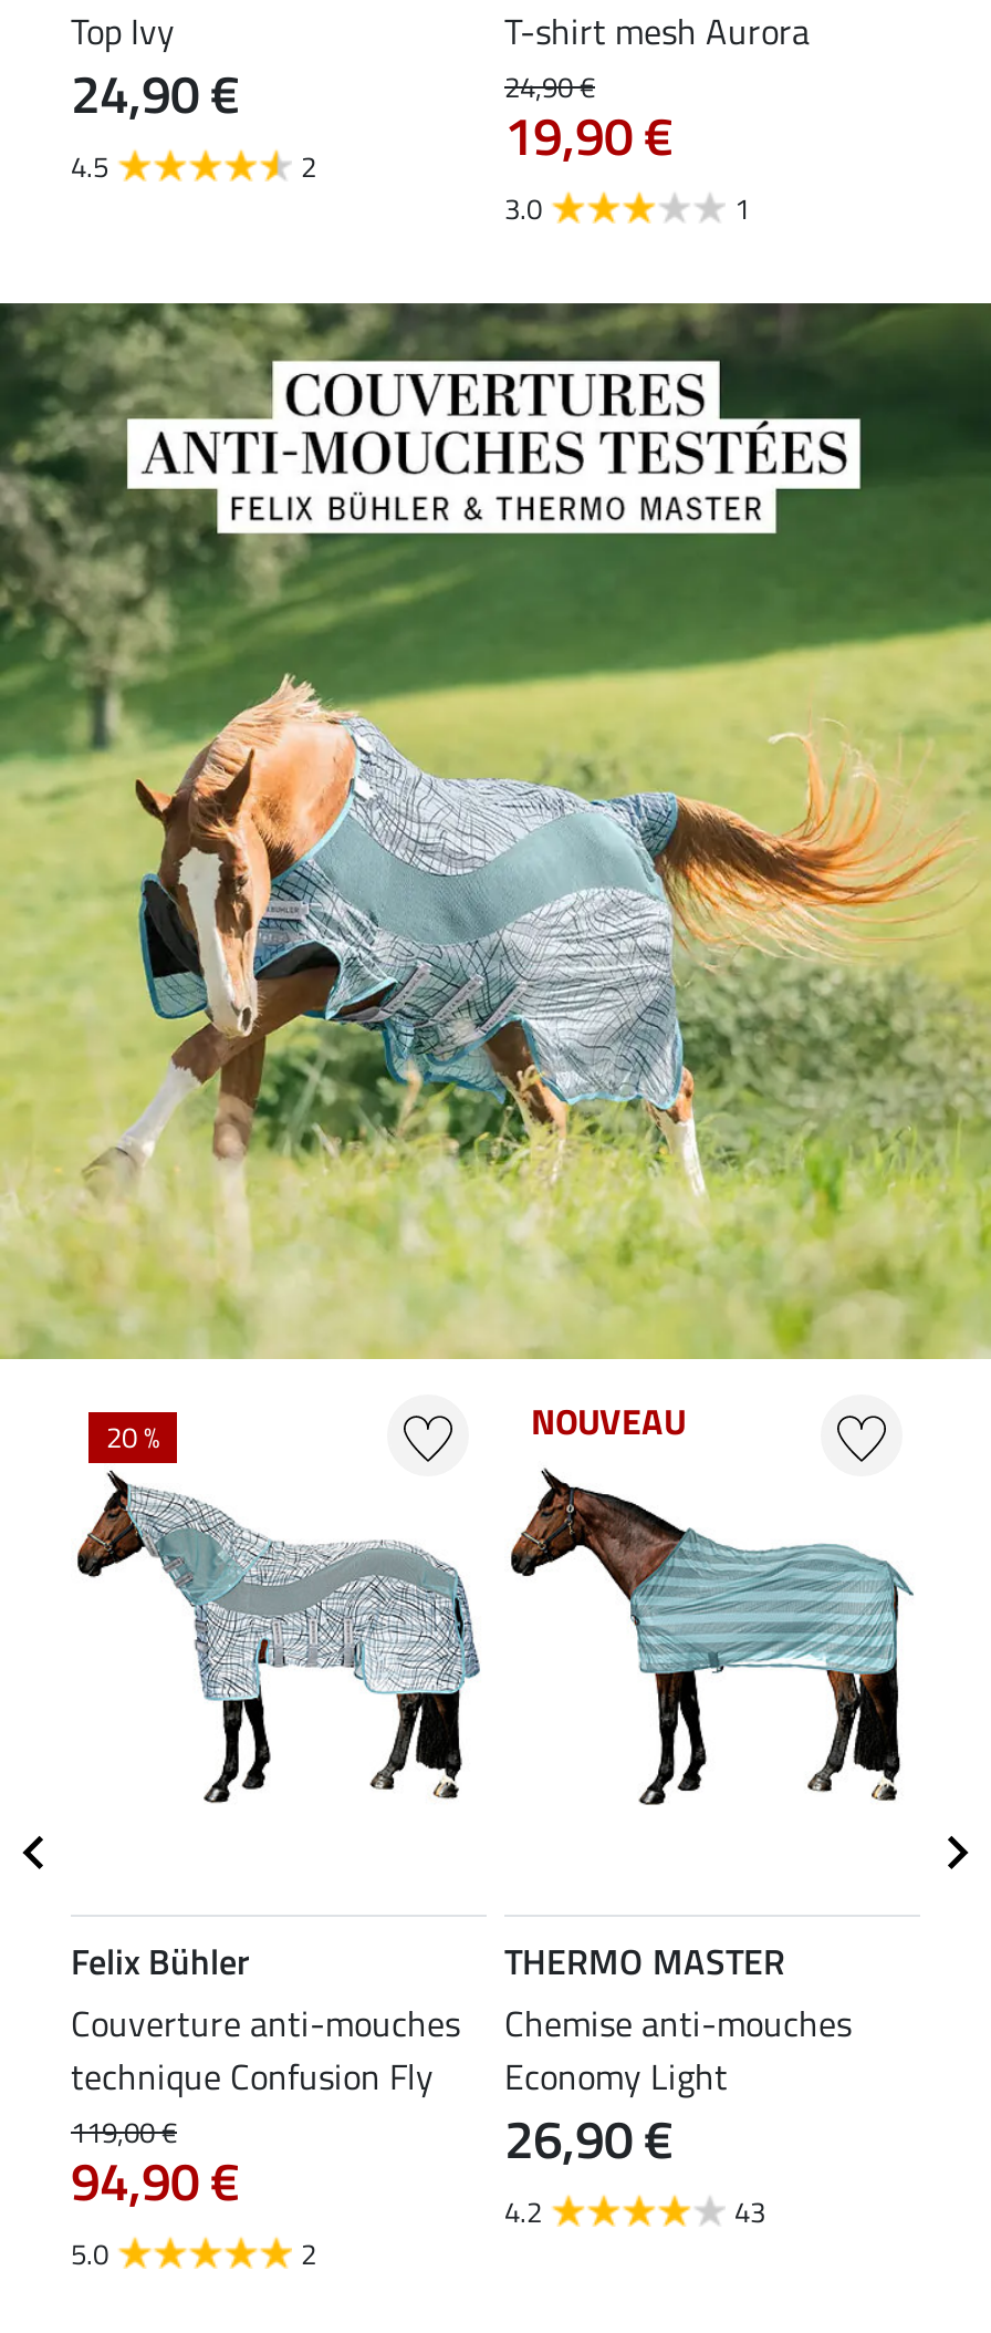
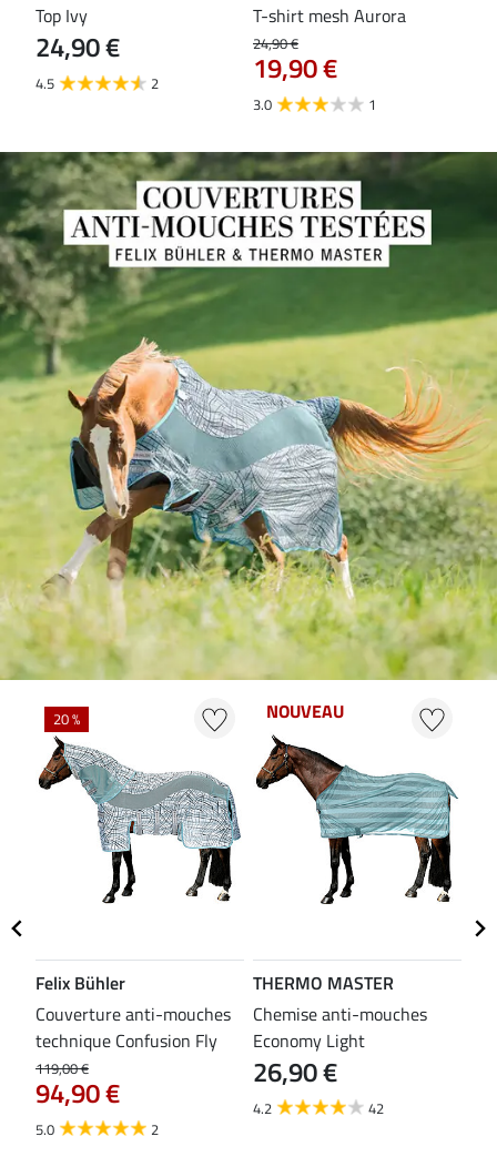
- 43
+ 42
